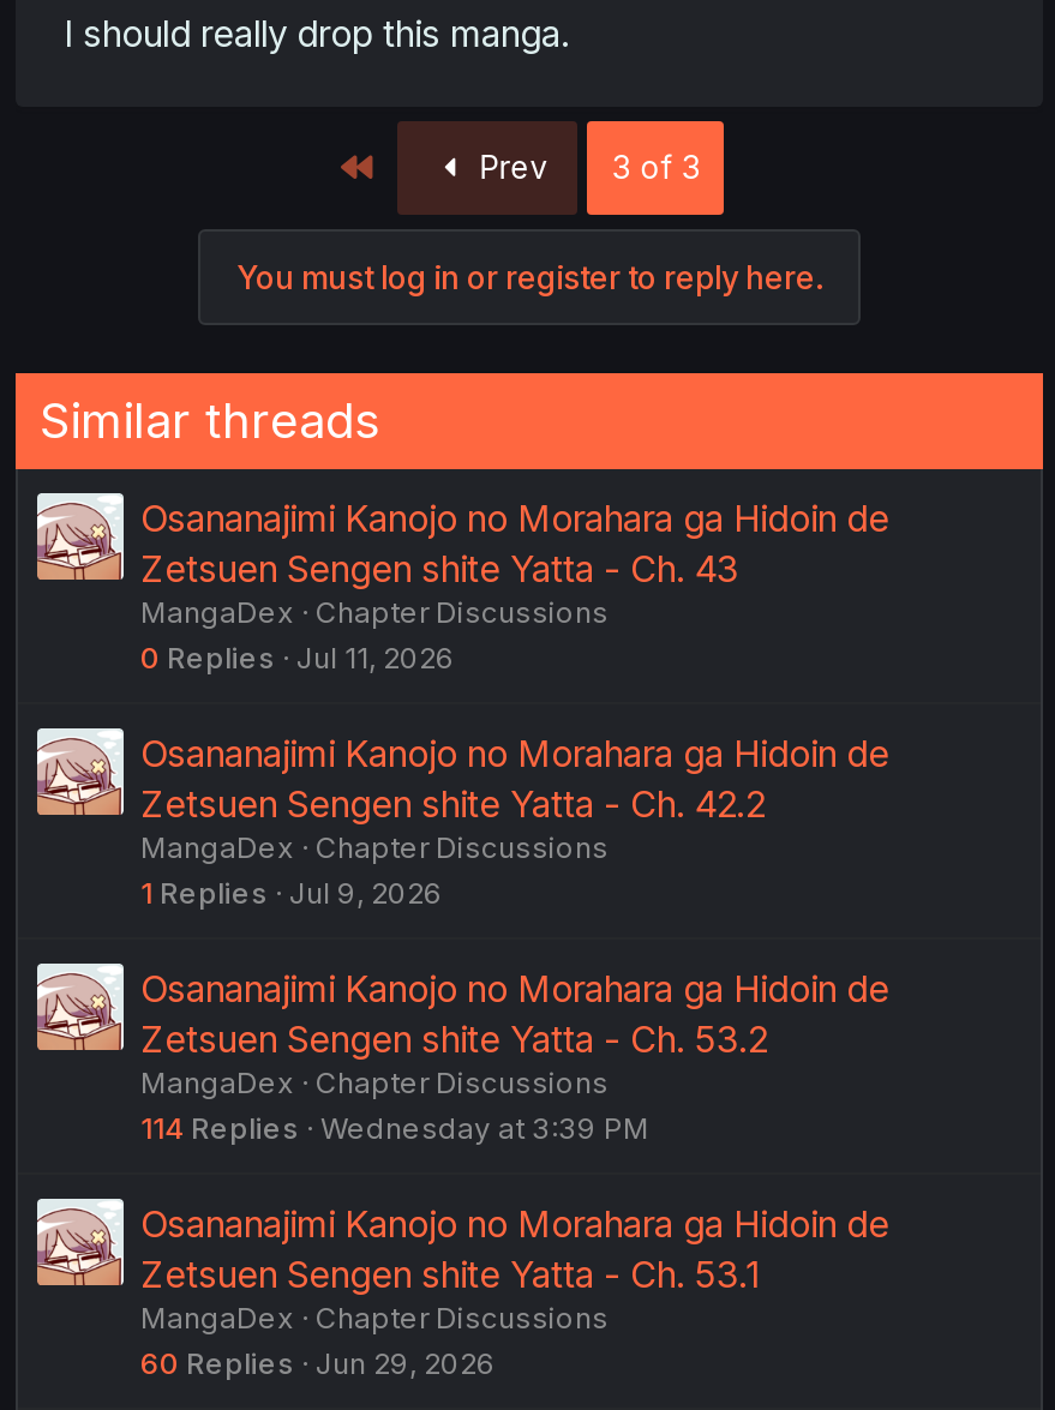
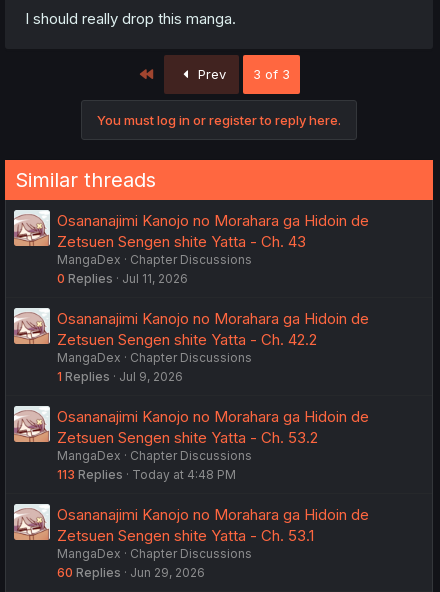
- 114 Replies Wednesday at 3:39 PM
+ 113 Replies Today at 4:48 PM
